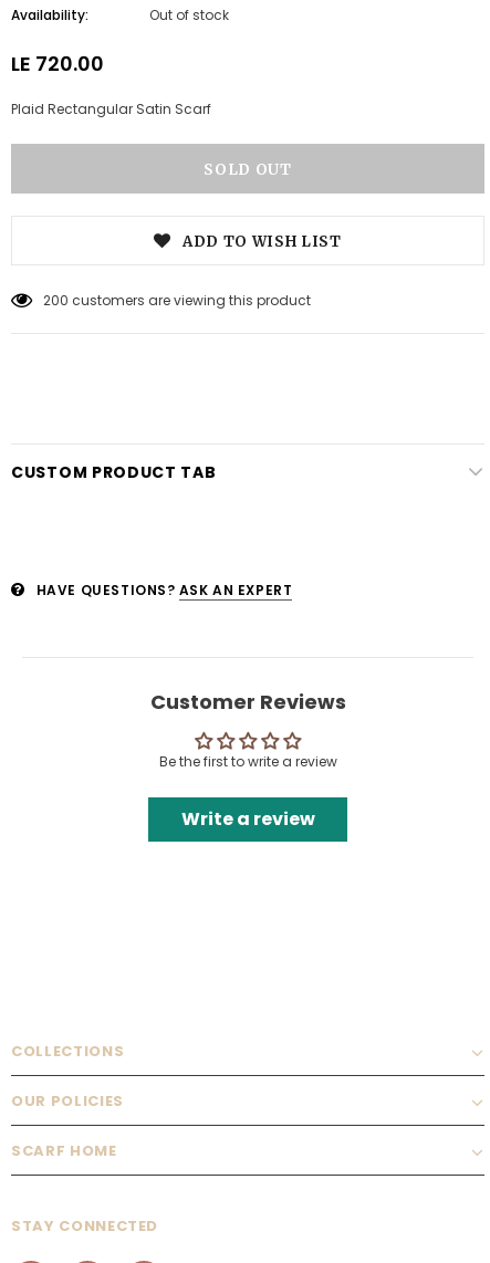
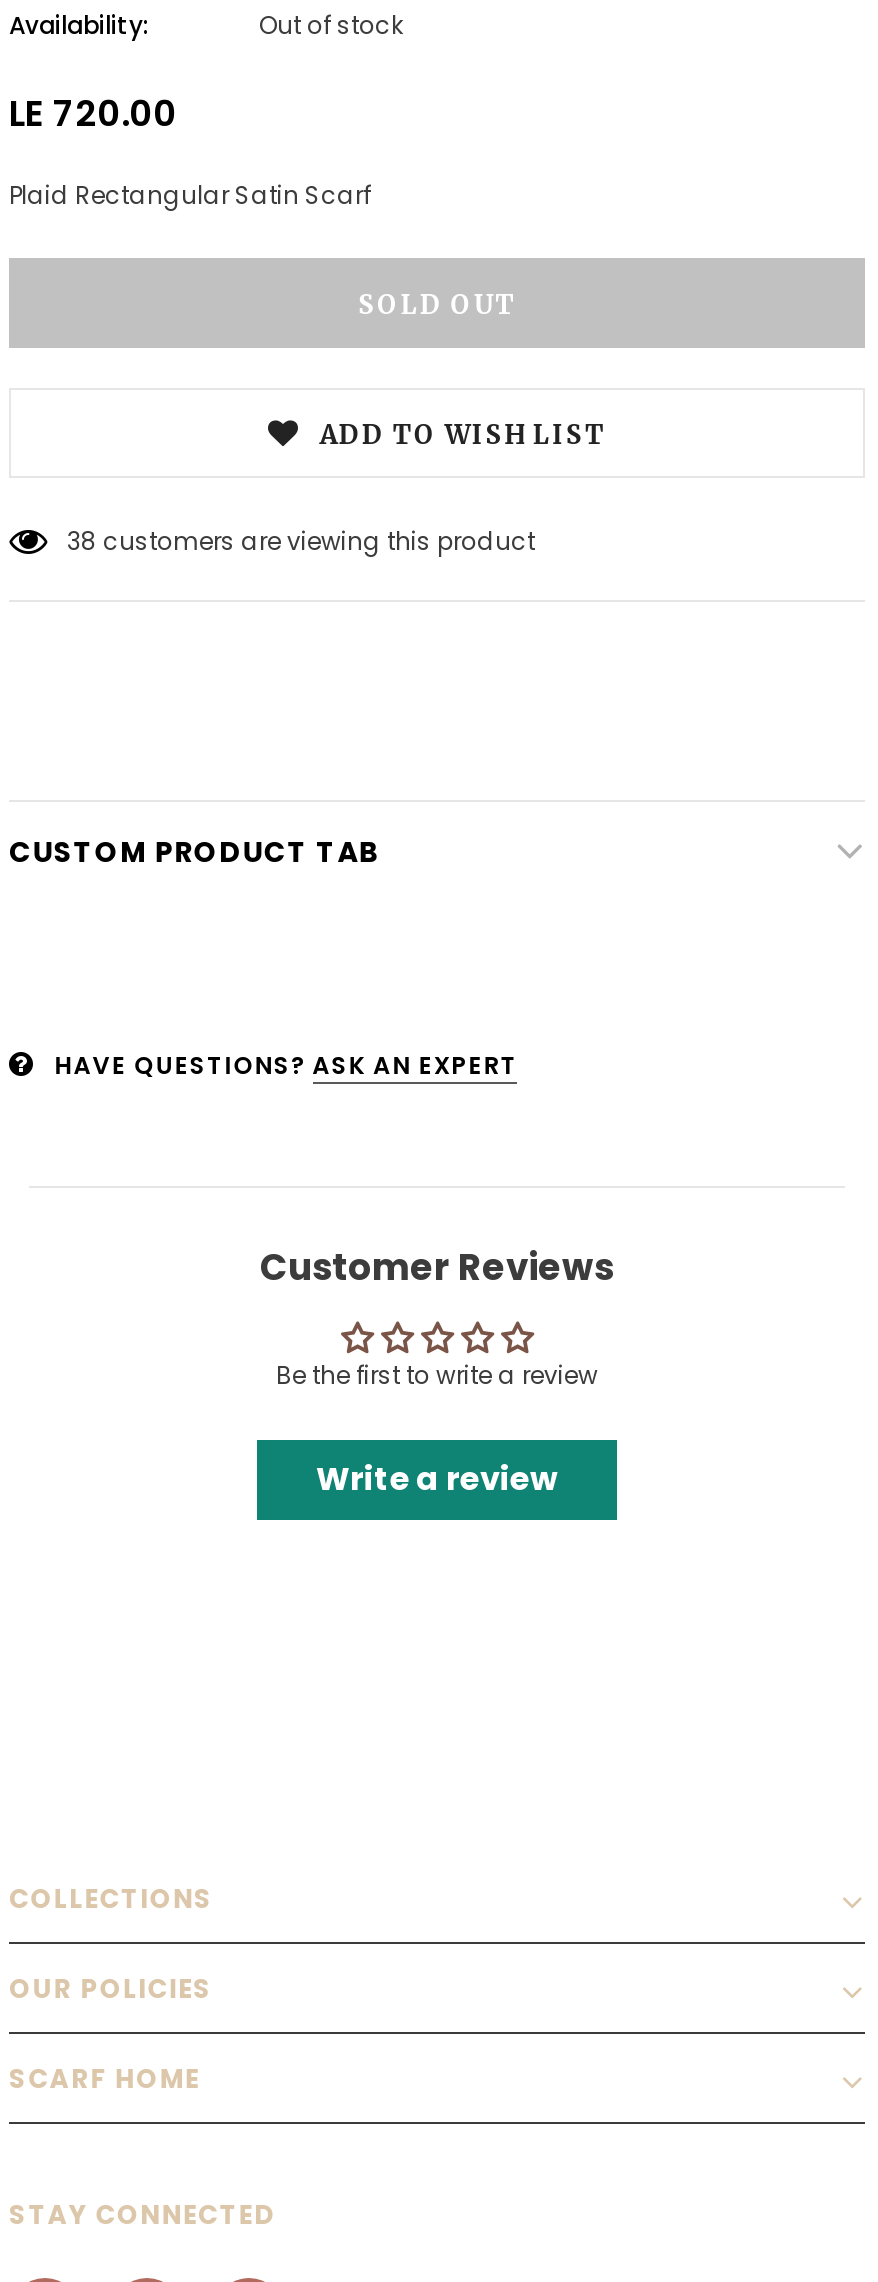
- 200 customers are viewing this product
+ 38 customers are viewing this product
